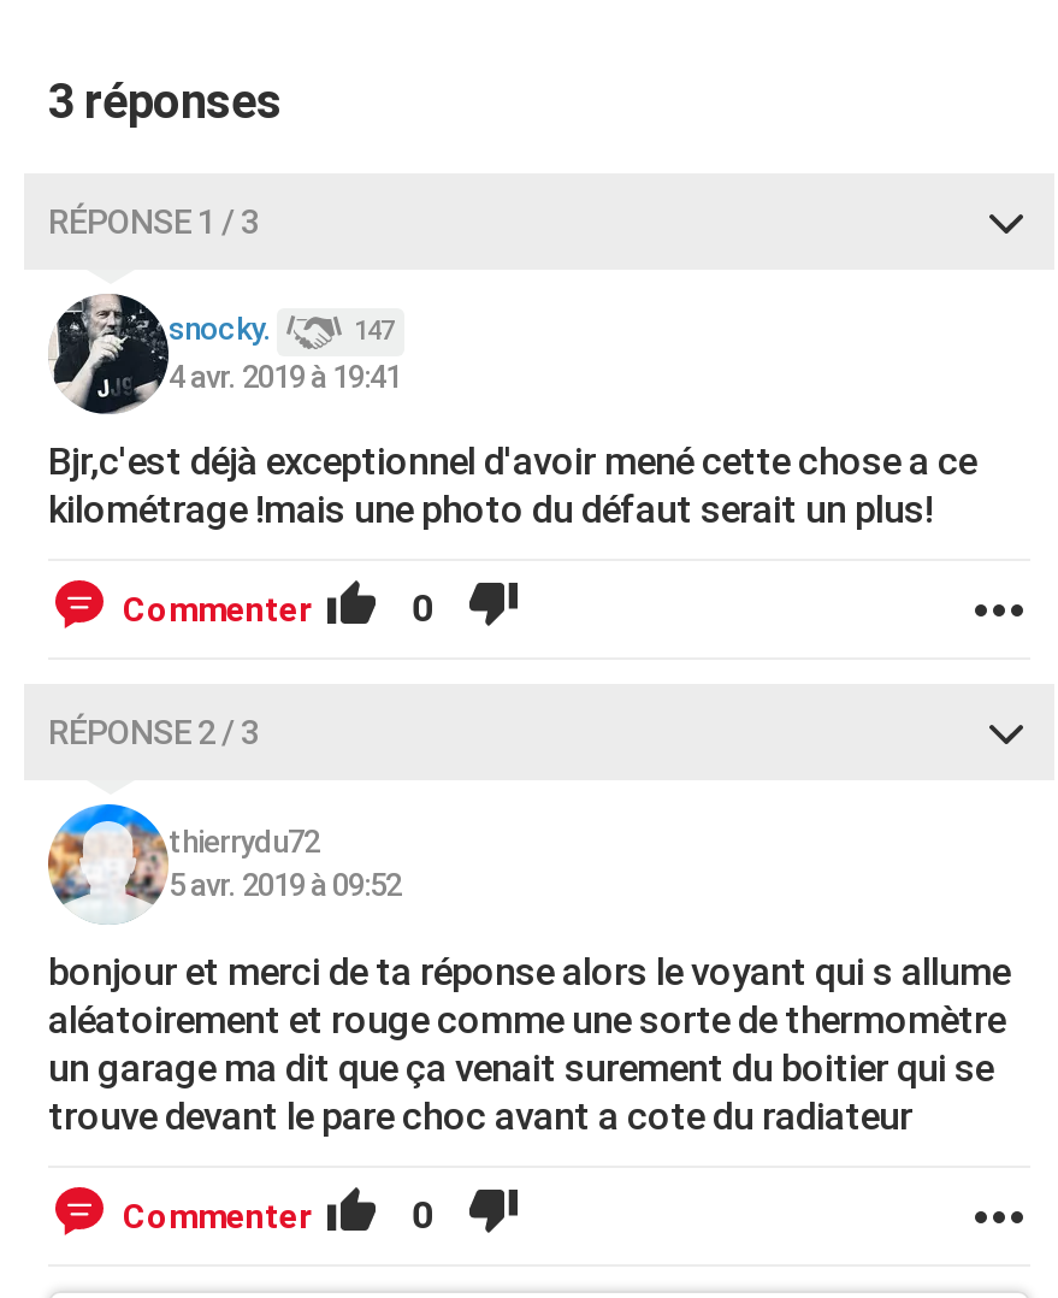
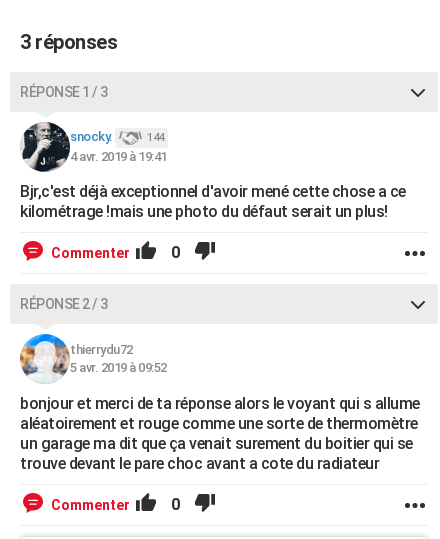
- 147
+ 144
